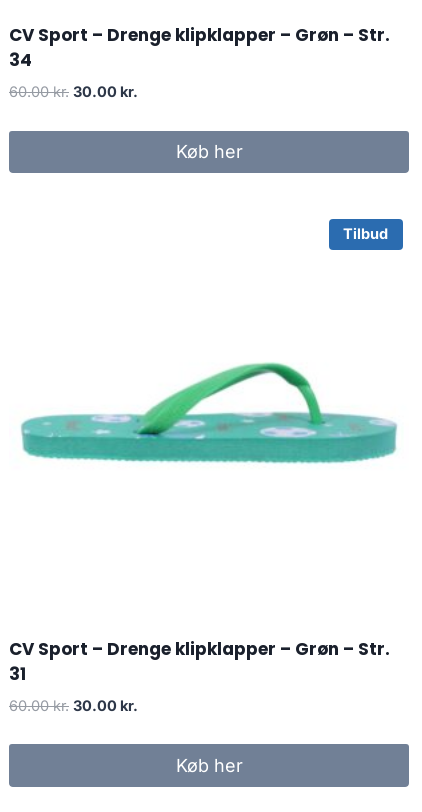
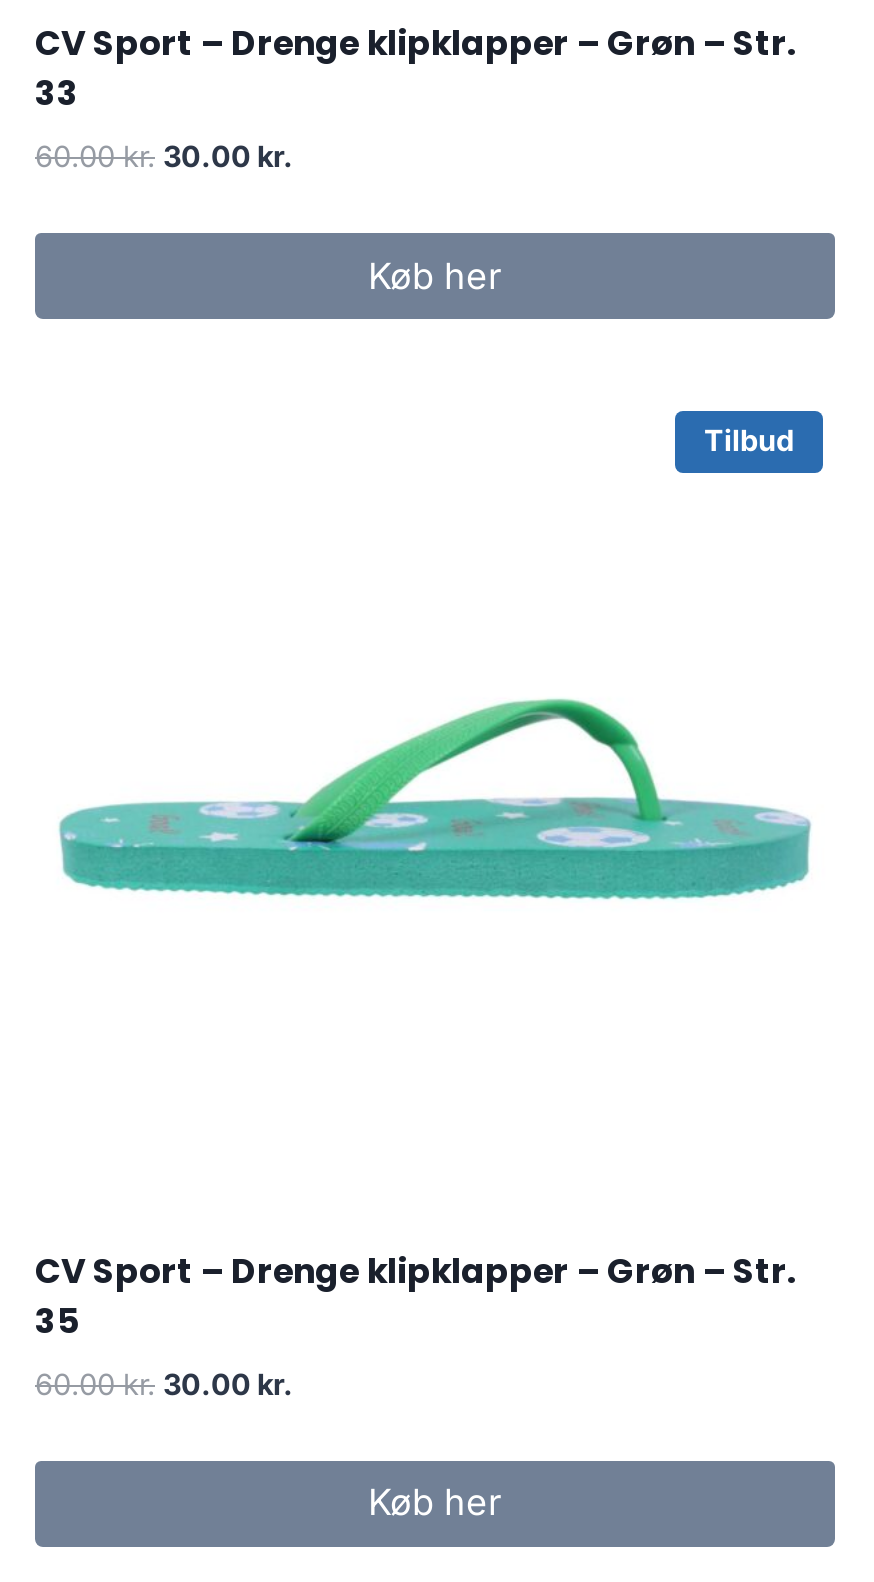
- 34
+ 33

- 31
+ 35
